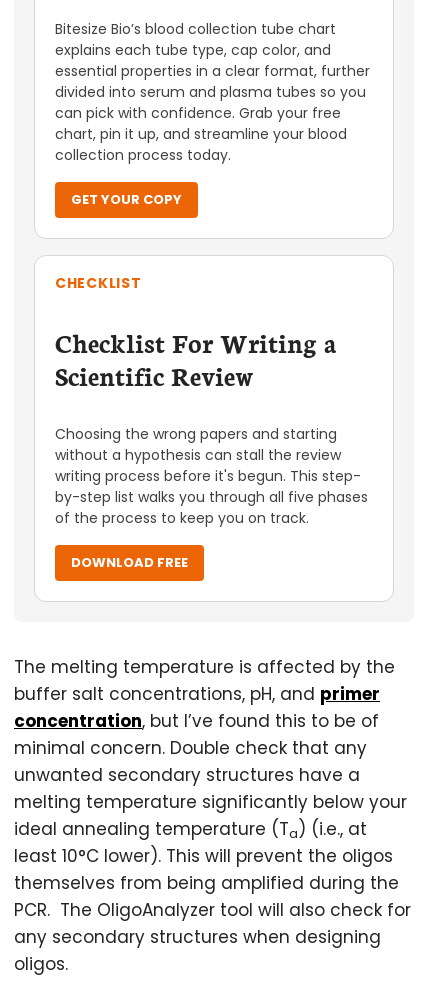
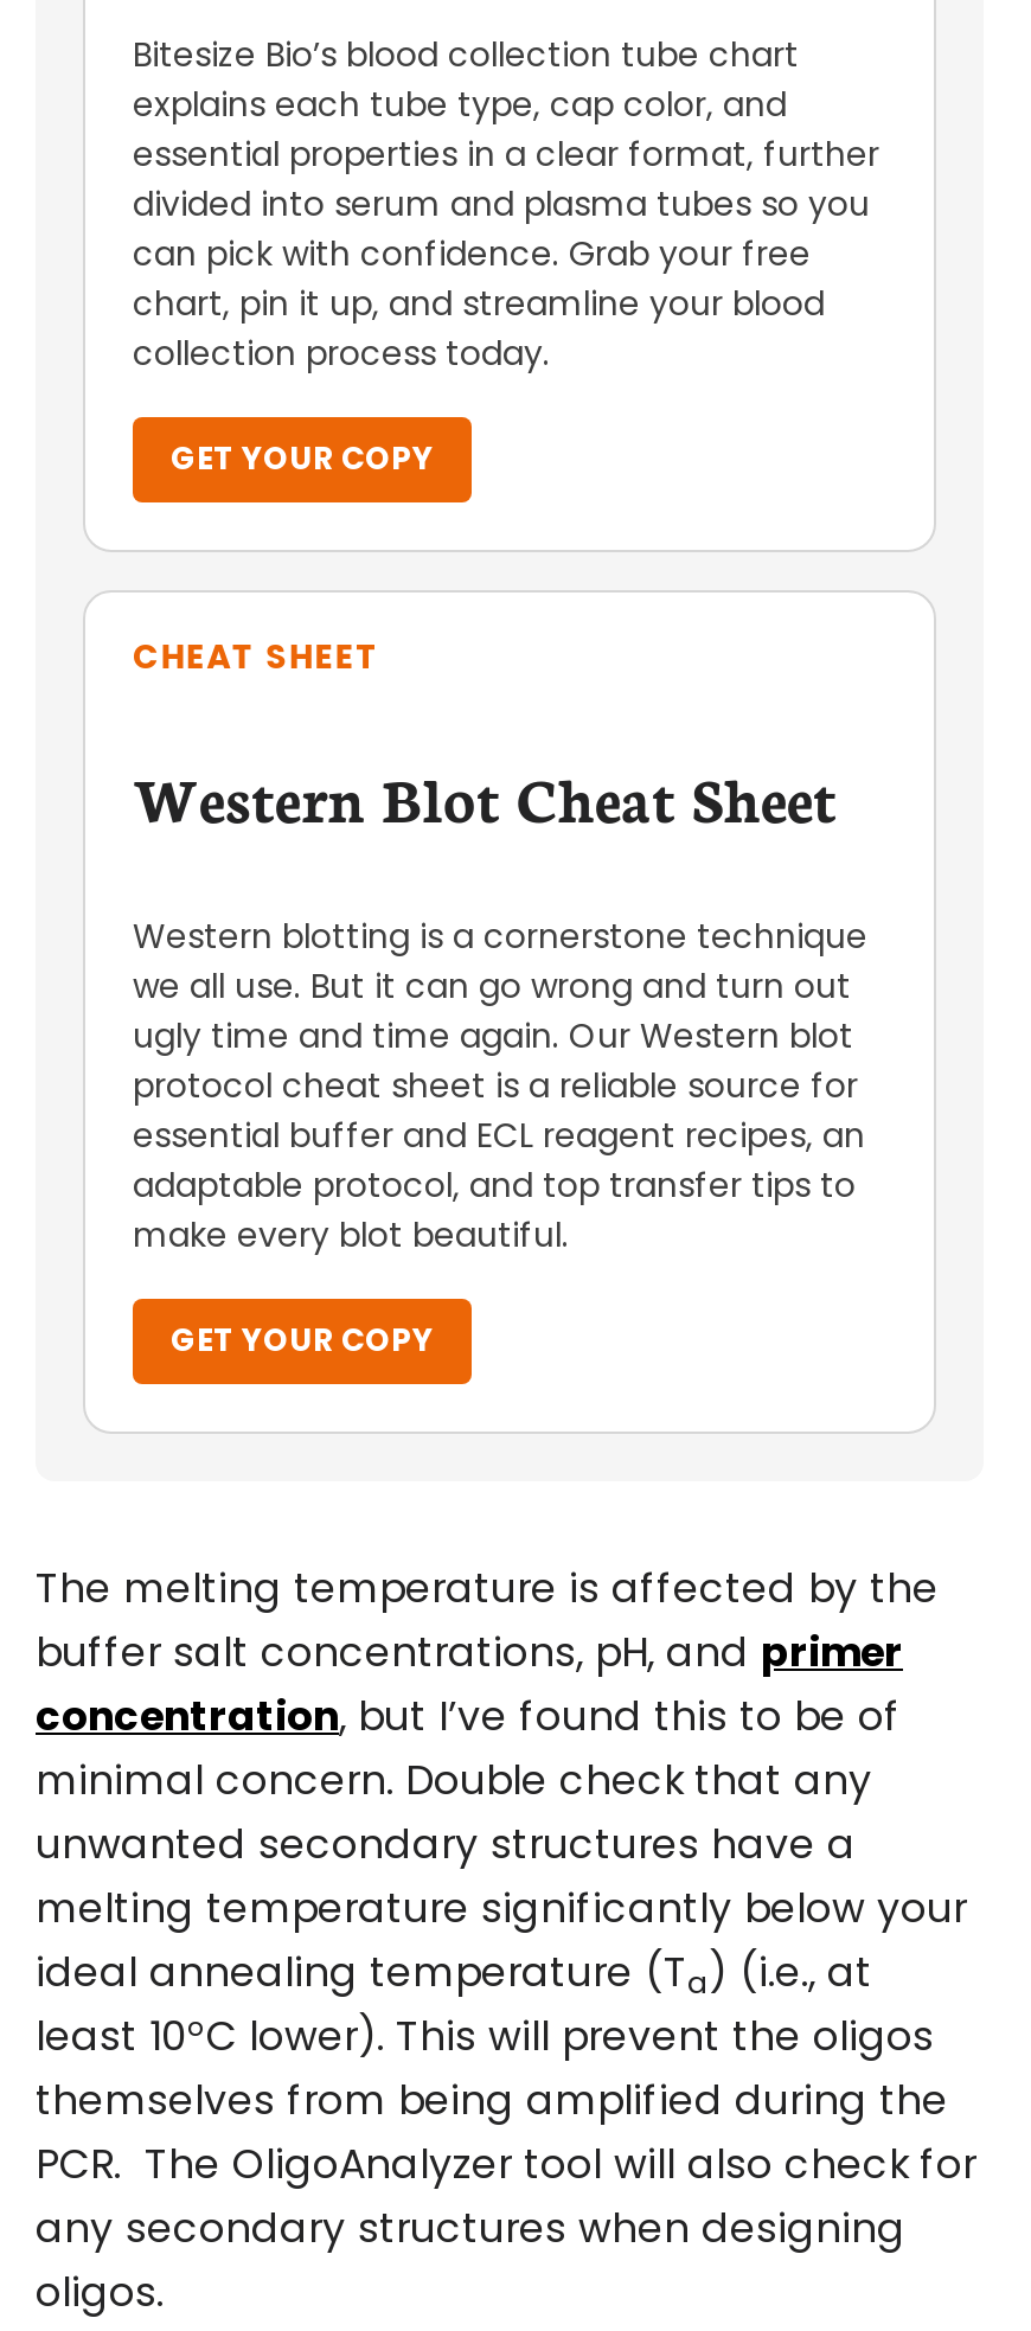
- CHECKLIST
+ CHEAT SHEET

- Checklist For Writing a
- Scientific Review
+ Western Blot Cheat Sheet

- Choosing the wrong papers and starting
- without a hypothesis can stall the review
- writing process before it's begun. This step-
- by-step list walks you through all five phases
- of the process to keep you on track.
+ Western blotting is a cornerstone technique
+ we all use. But it can go wrong and turn out
+ ugly time and time again. Our Western blot
+ protocol cheat sheet is a reliable source for
+ essential buffer and ECL reagent recipes, an
+ adaptable protocol, and top transfer tips to
+ make every blot beautiful.

- DOWNLOAD FREE
+ GET YOUR COPY
